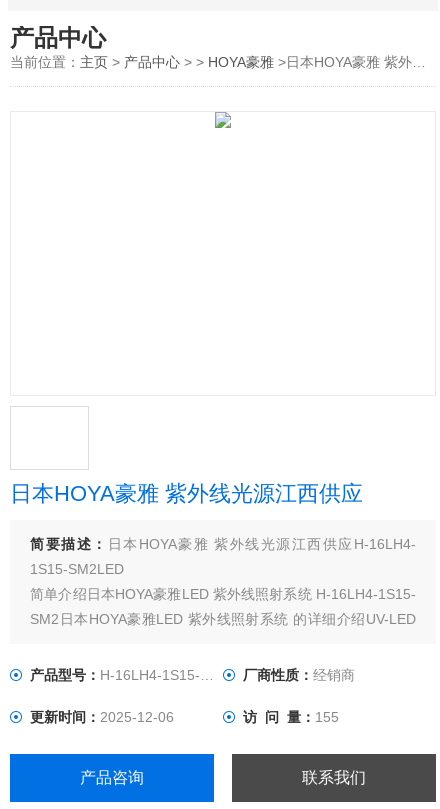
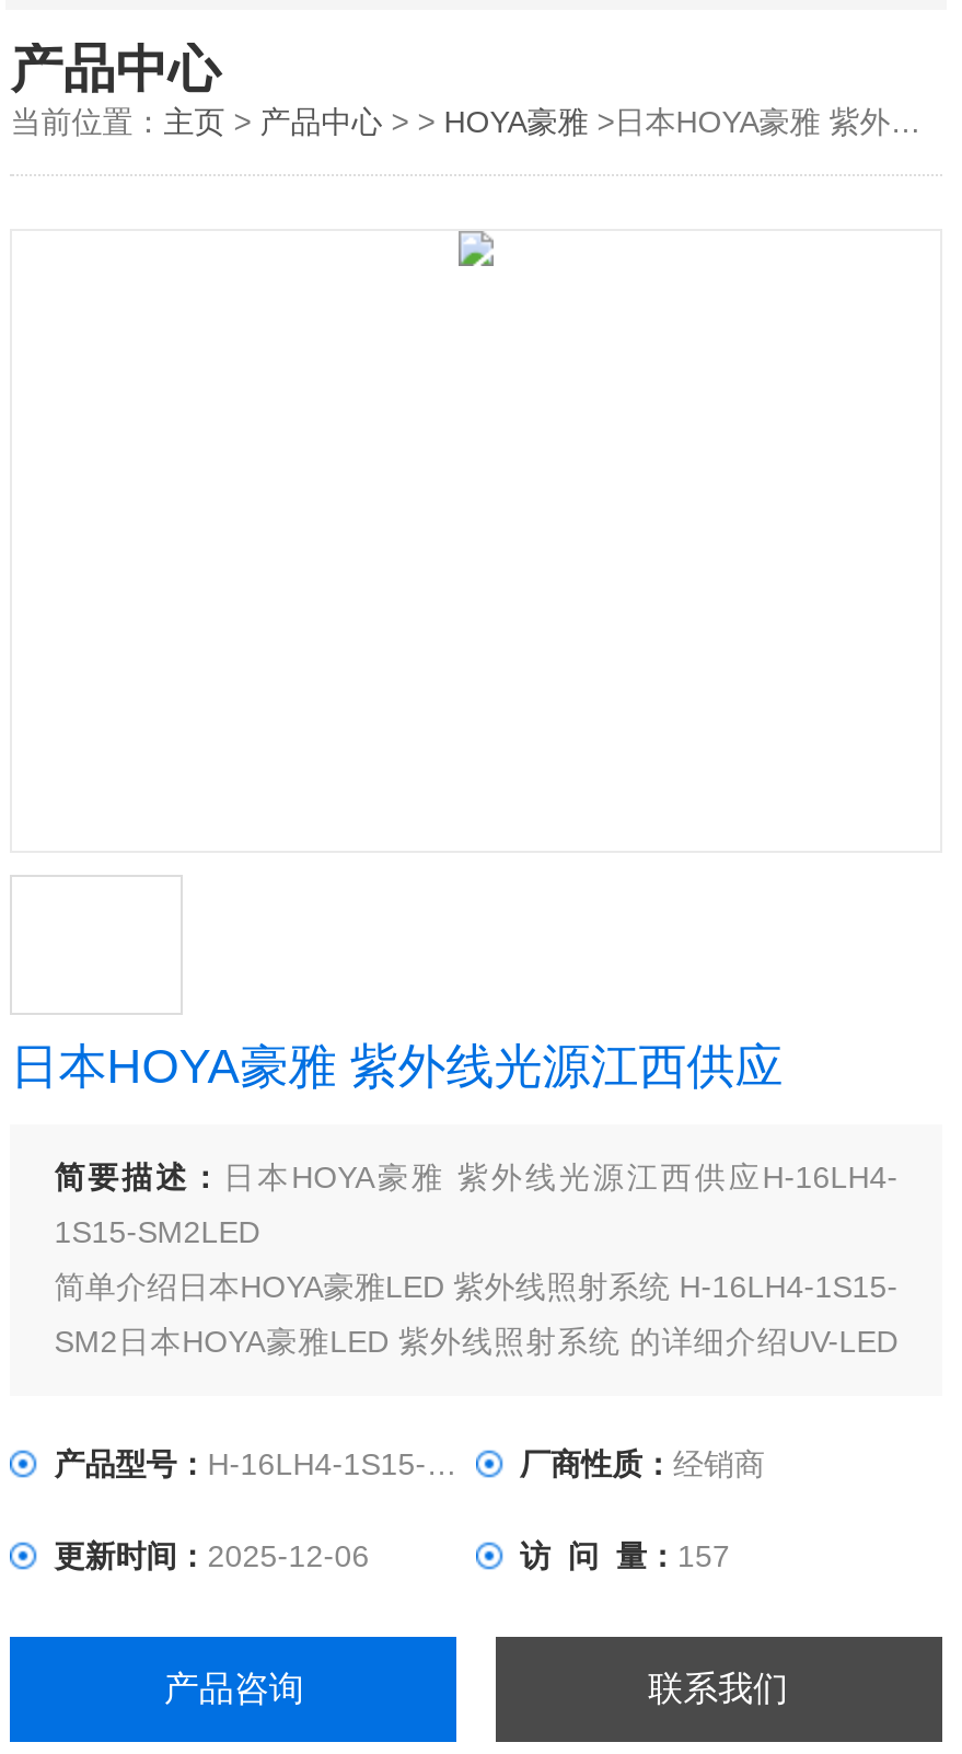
- 访 问 量：155
+ 访 问 量：157
